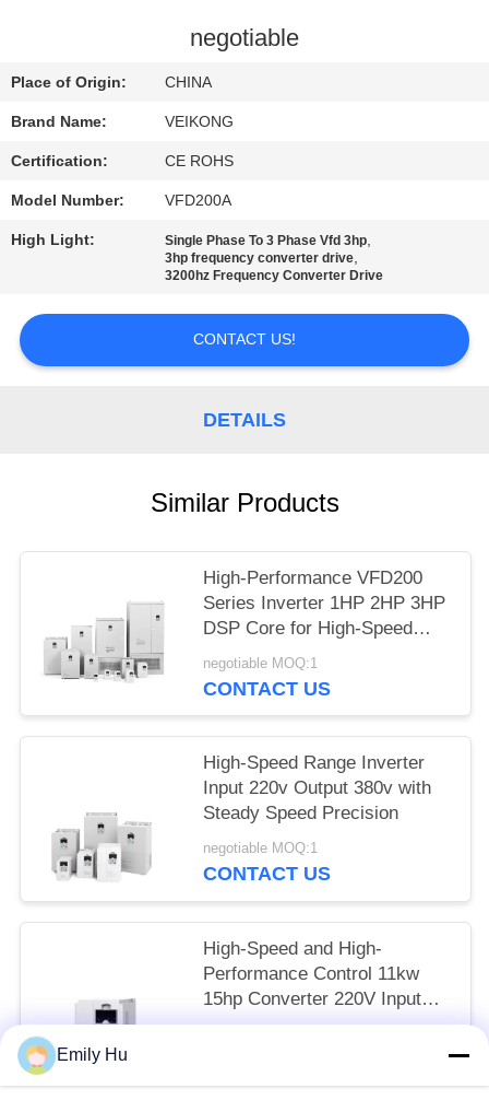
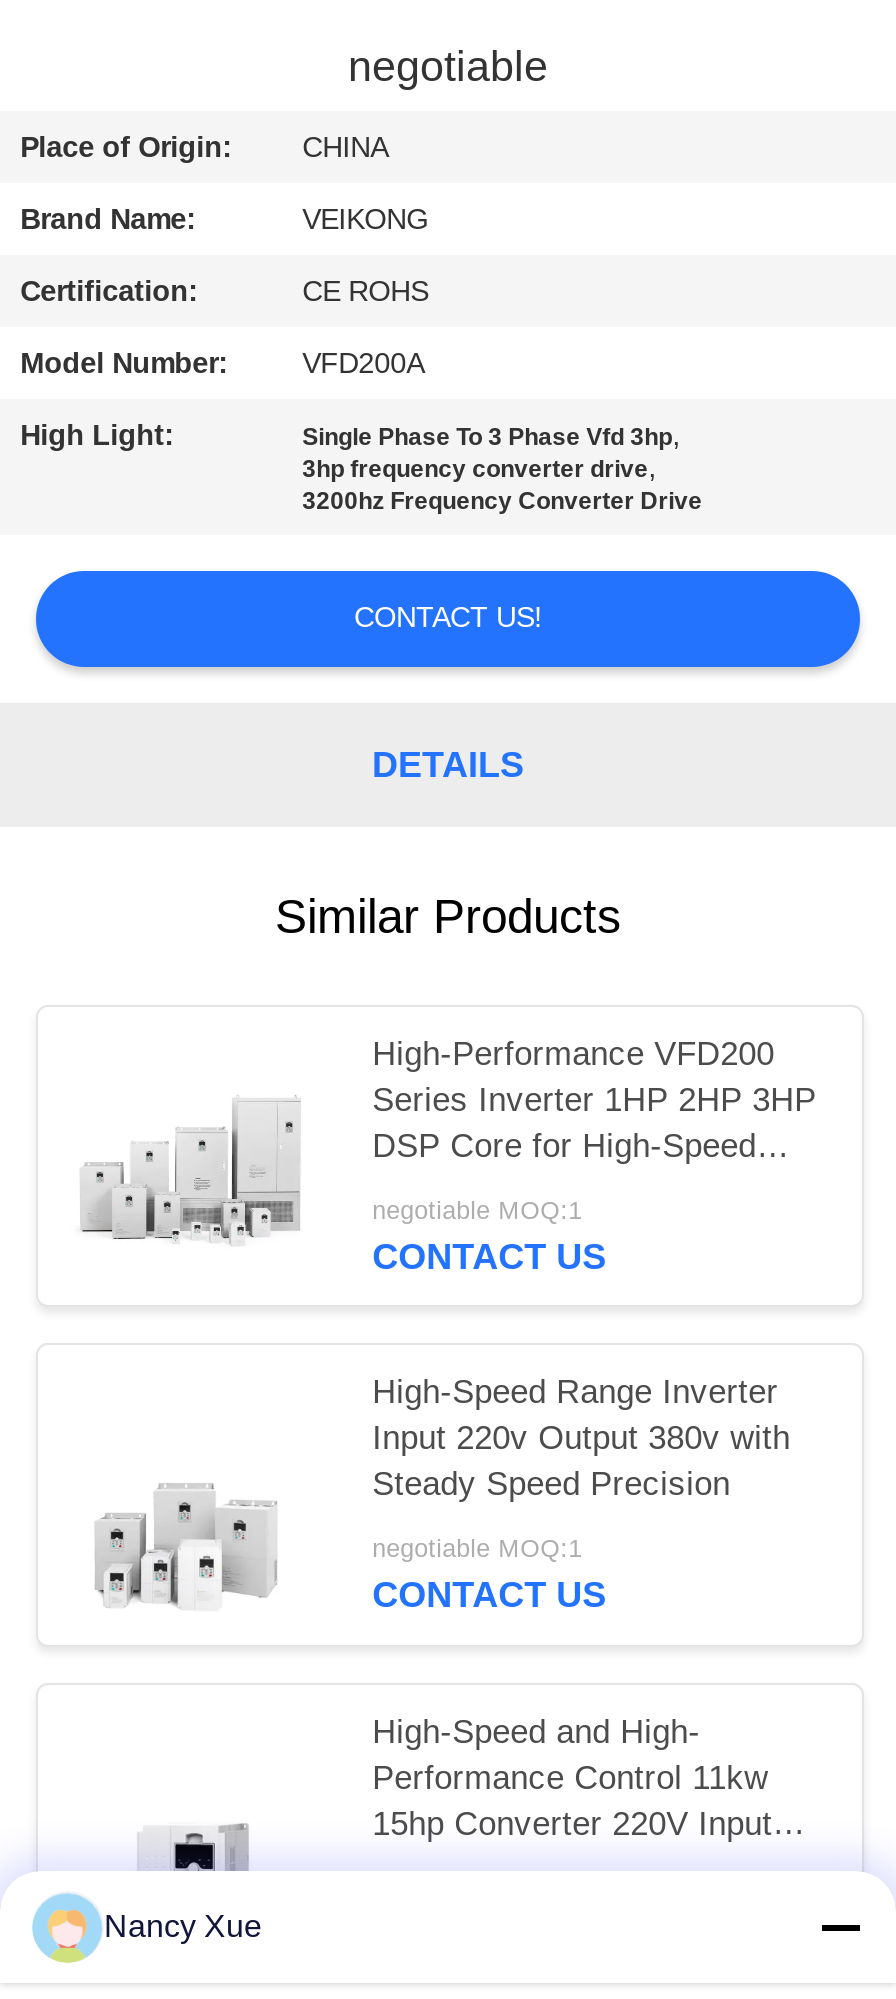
- Emily Hu
+ Nancy Xue
